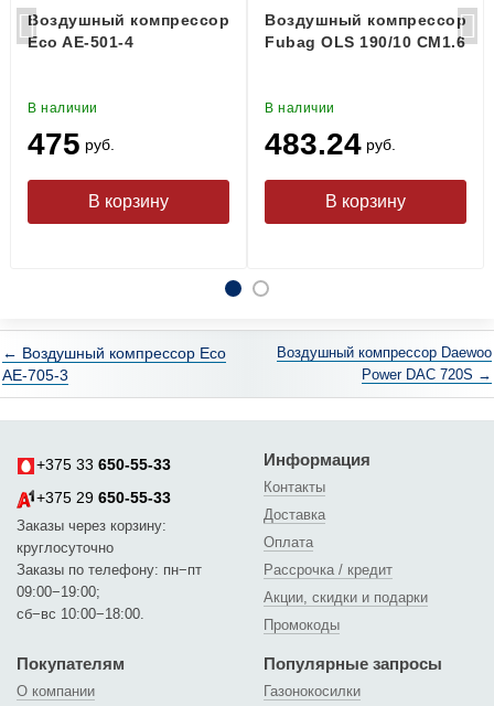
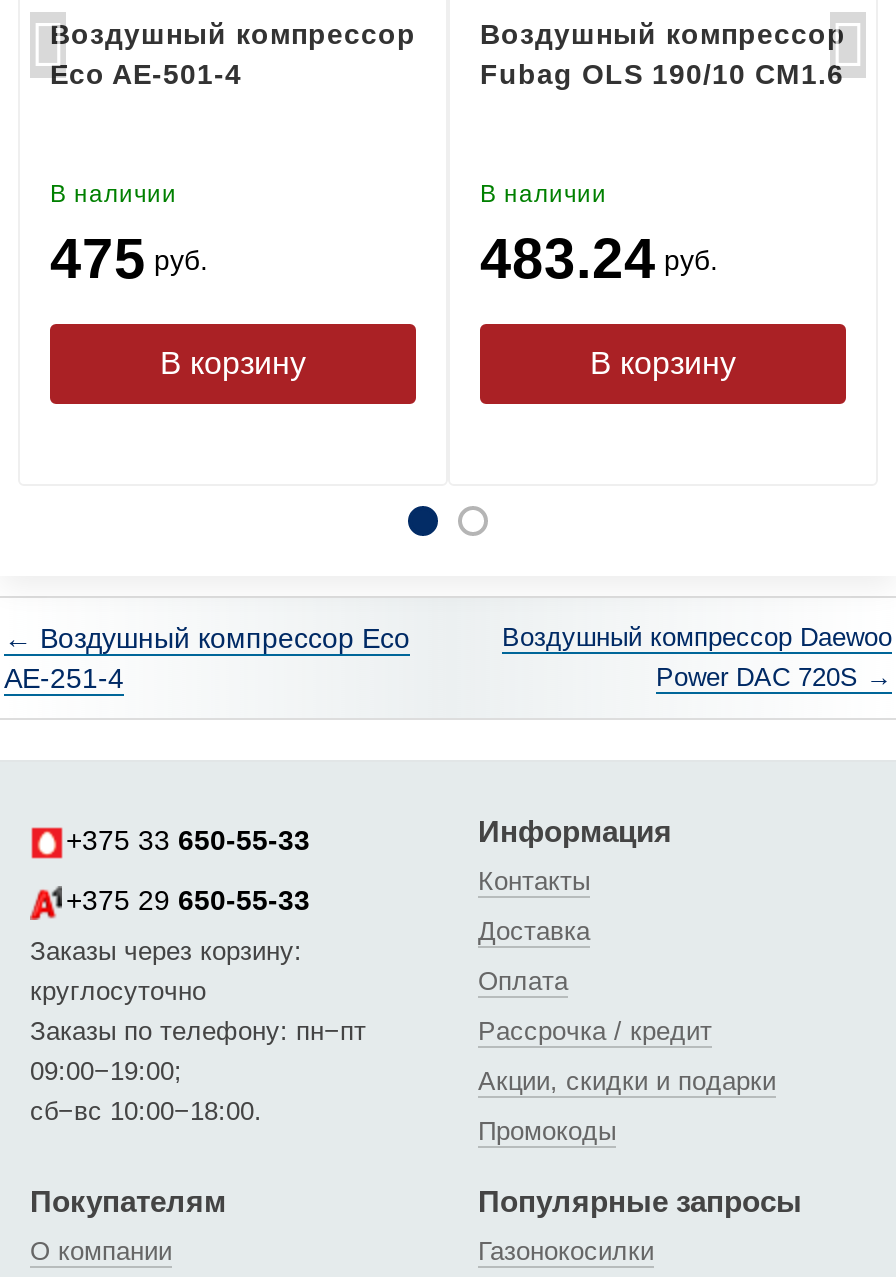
- AE-705-3
+ AE-251-4
